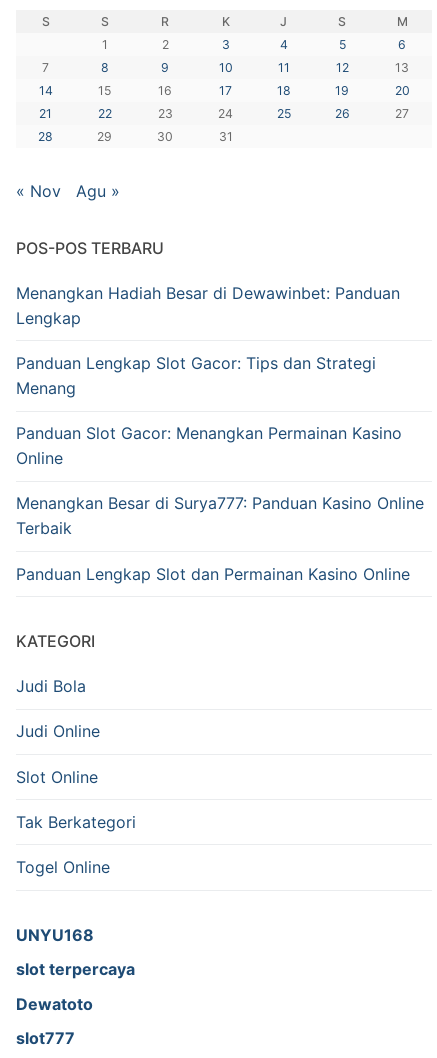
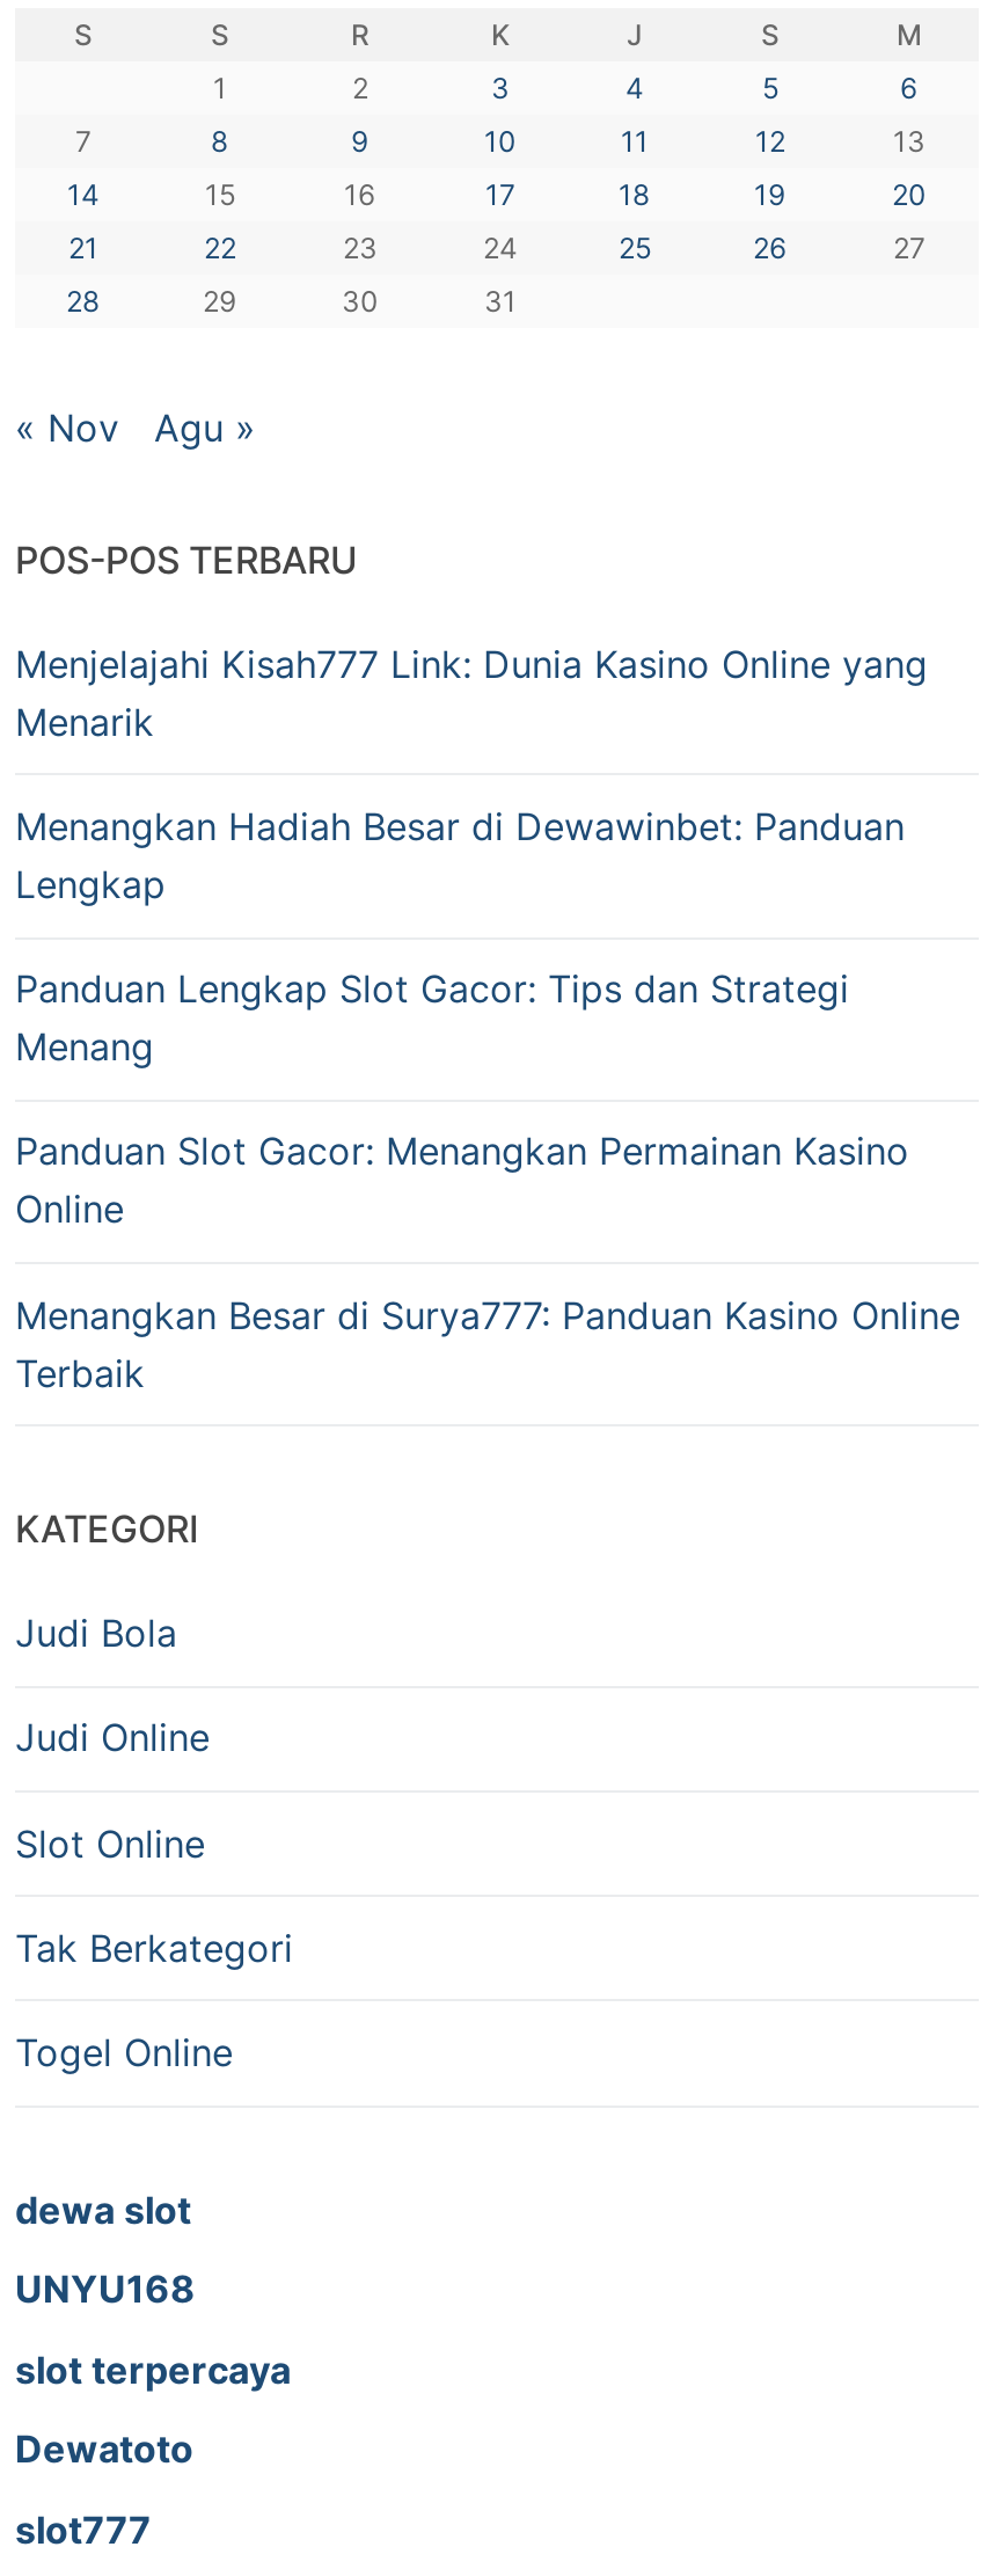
+ Menjelajahi Kisah777 Link: Dunia Kasino Online yang
+ Menarik

- Panduan Lengkap Slot dan Permainan Kasino Online

+ dewa slot
